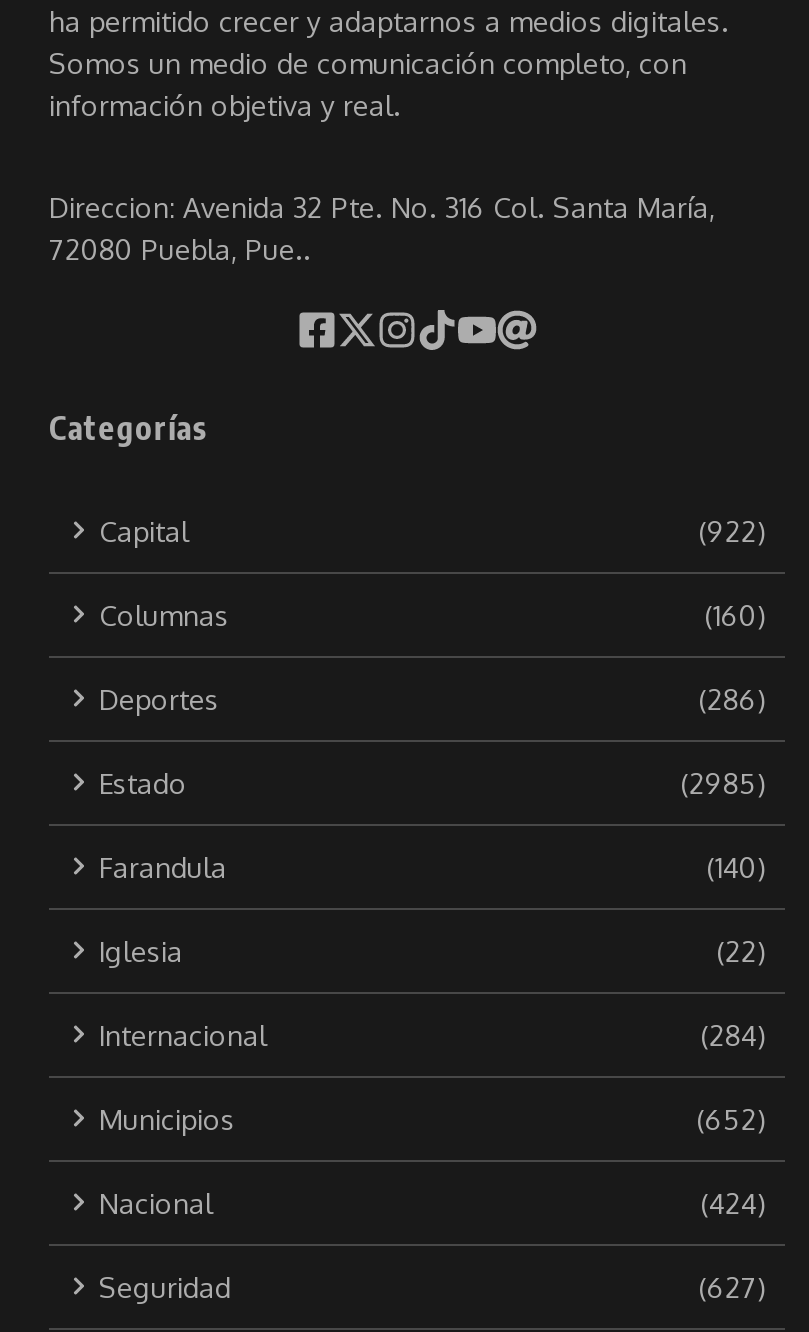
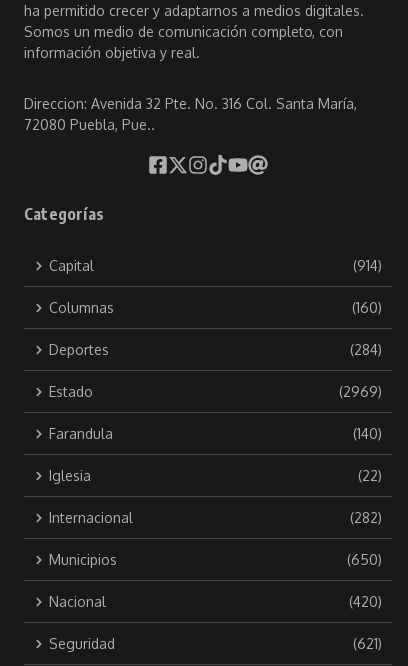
- (922)
+ (914)

- (286)
+ (284)

- (2985)
+ (2969)

- (284)
+ (282)

- (652)
+ (650)

- (424)
+ (420)

- (627)
+ (621)
